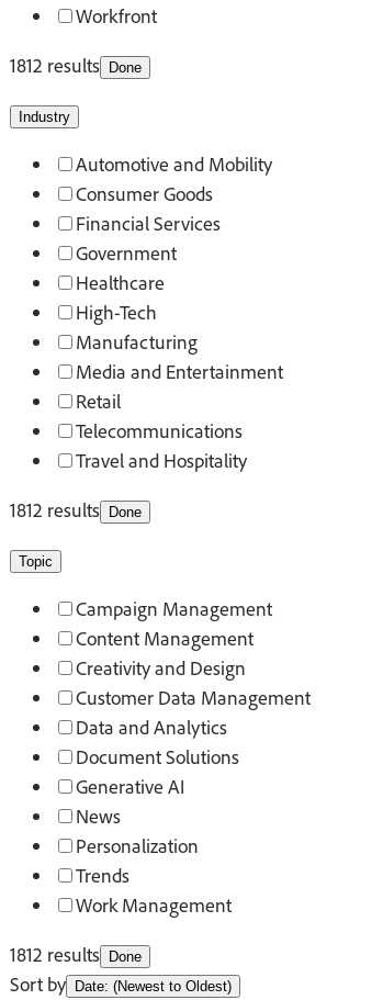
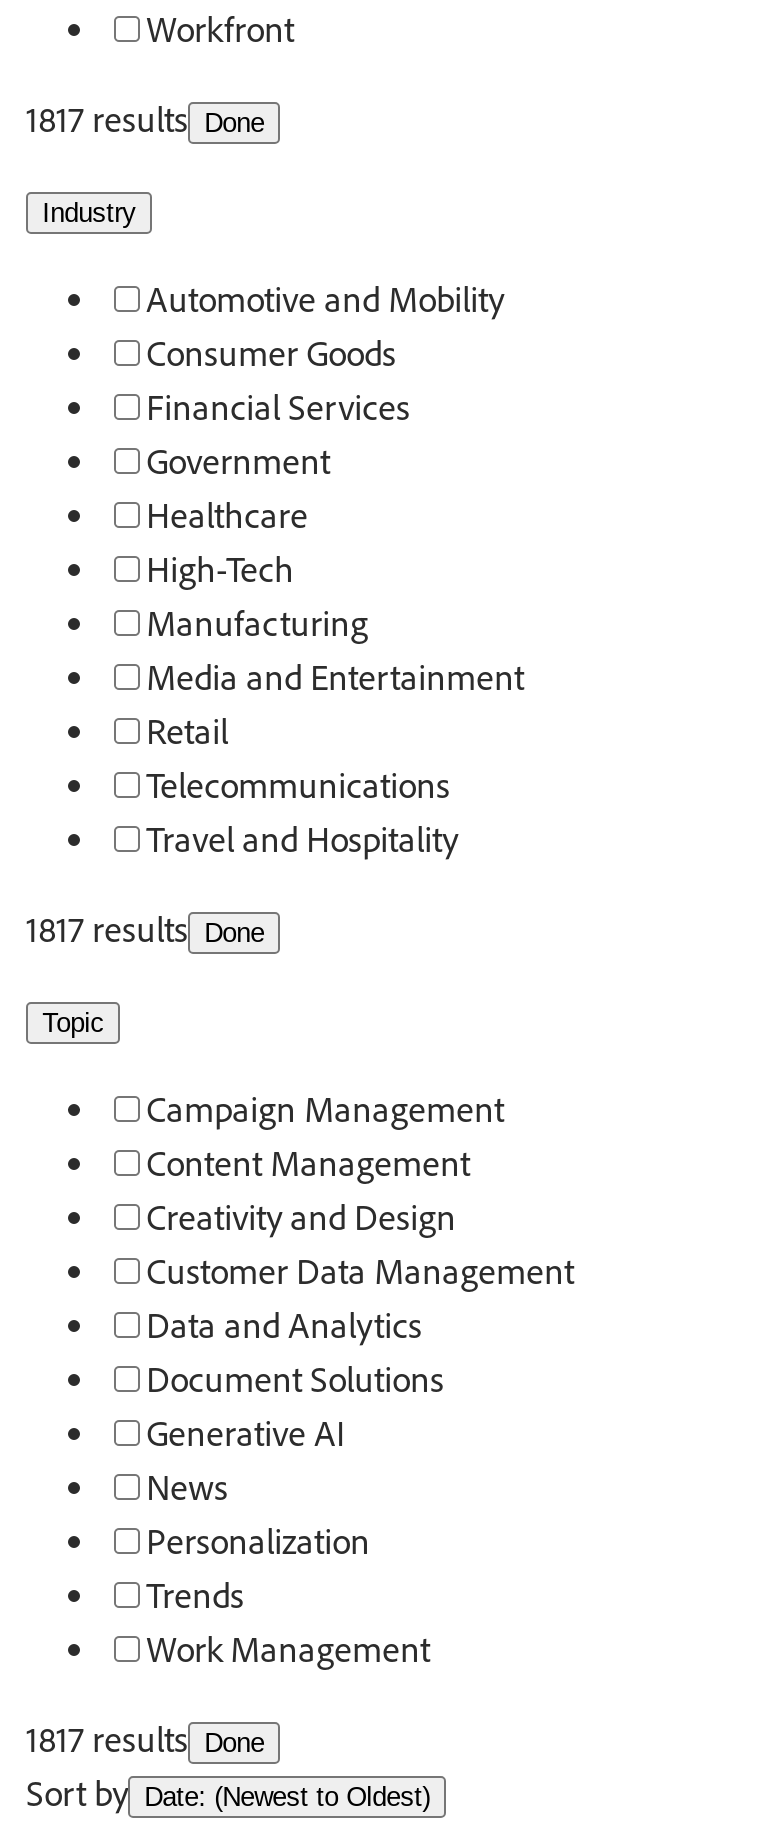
- 1812 results Done
+ 1817 results Done

- 1812 results Done
+ 1817 results Done

- 1812 results Done
+ 1817 results Done
